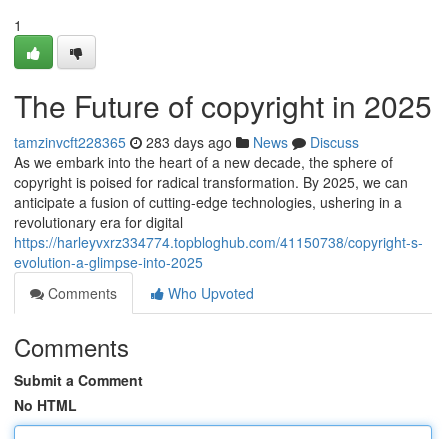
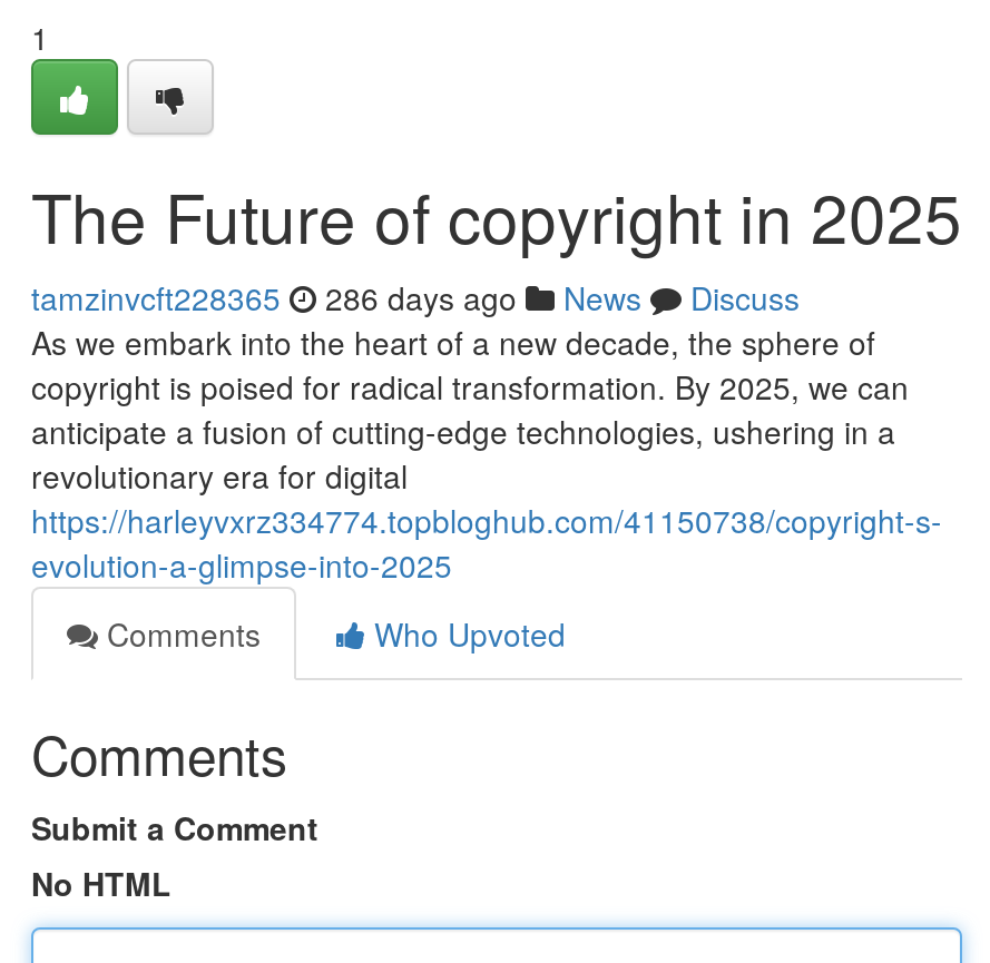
- tamzinvcft228365 283 days ago News Discuss
+ tamzinvcft228365 286 days ago News Discuss
